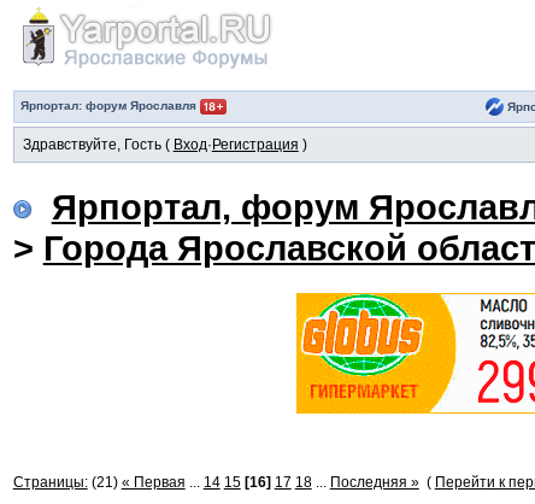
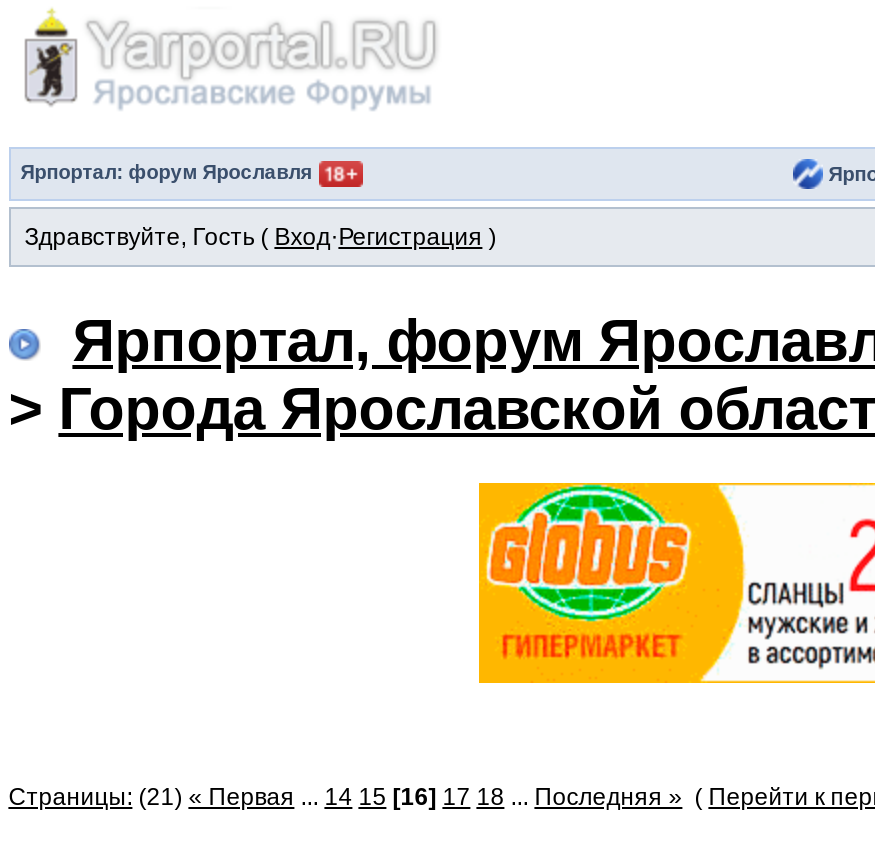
- [image]
+ [image]
